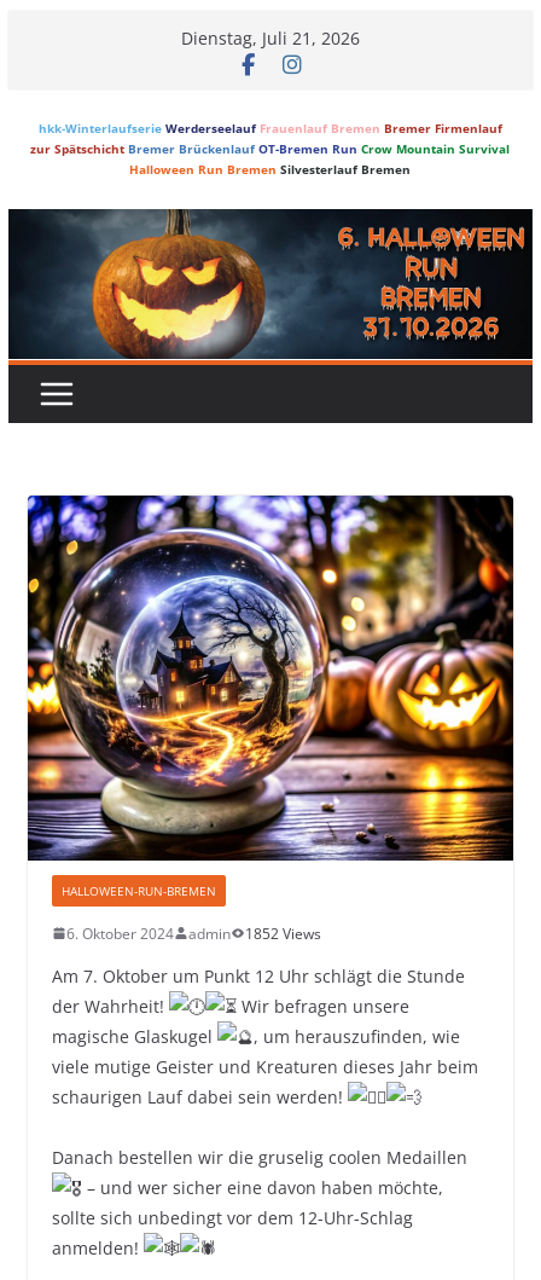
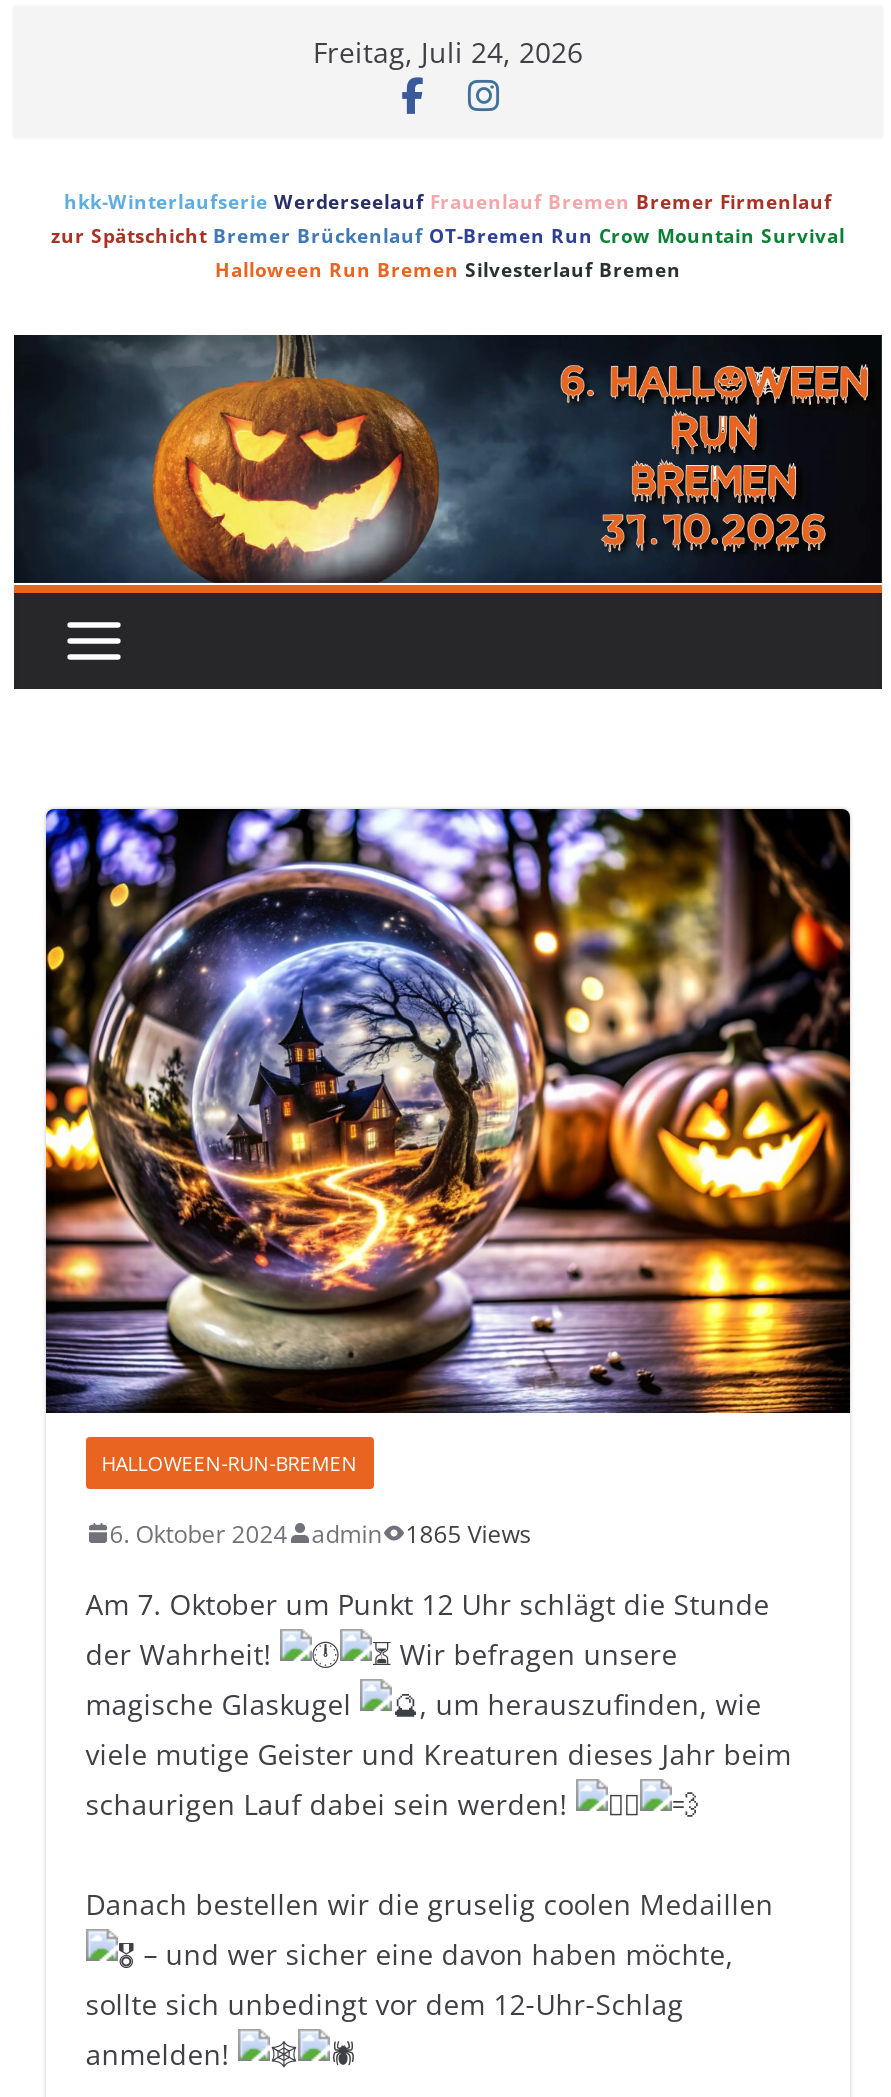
- Dienstag, Juli 21, 2026
+ Freitag, Juli 24, 2026

- 6. Oktober 2024 admin 1852 Views
+ 6. Oktober 2024 admin 1865 Views
